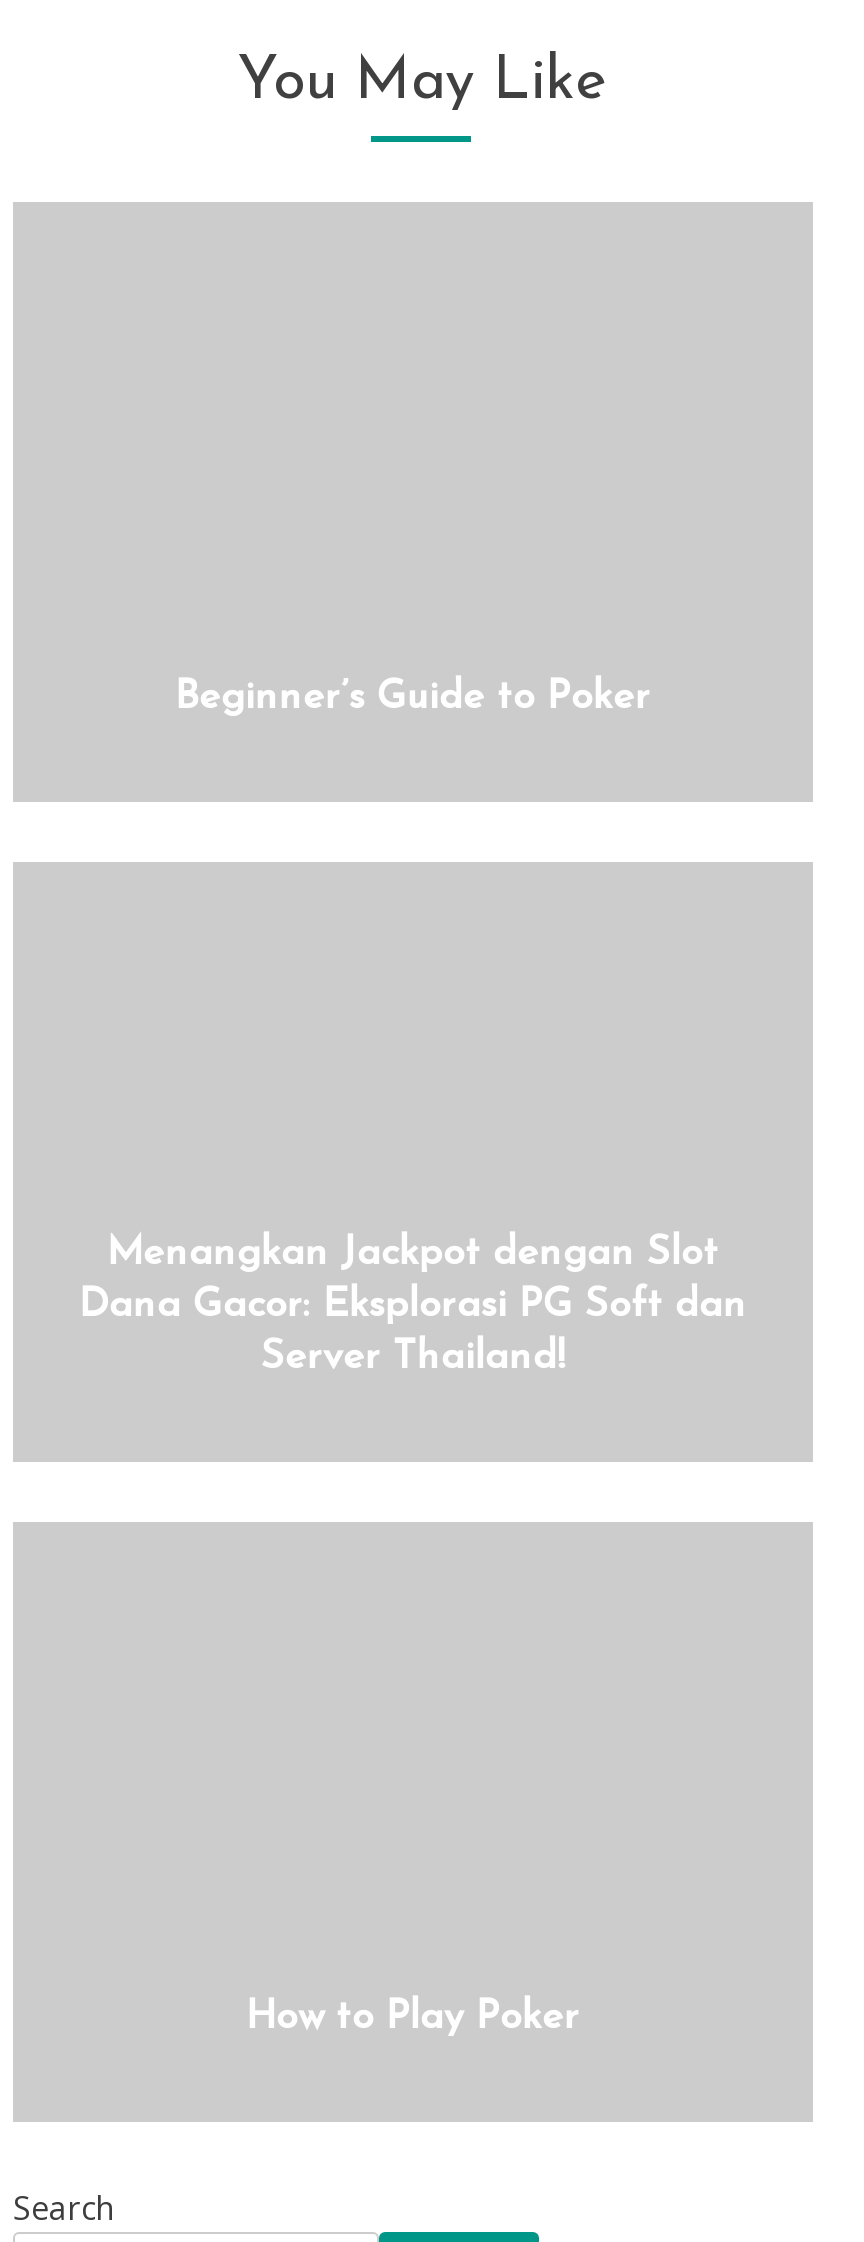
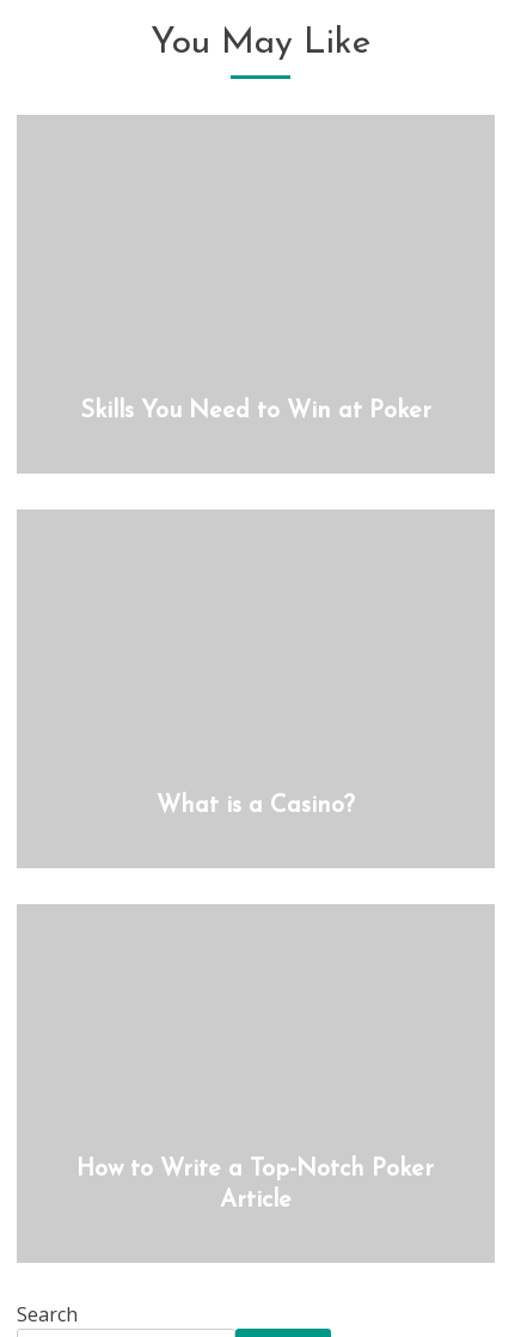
- Beginner’s Guide to Poker
+ Skills You Need to Win at Poker

- Menangkan Jackpot dengan Slot
- Dana Gacor: Eksplorasi PG Soft dan
- Server Thailand!
+ What is a Casino?

- How to Play Poker
+ How to Write a Top-Notch Poker
+ Article
